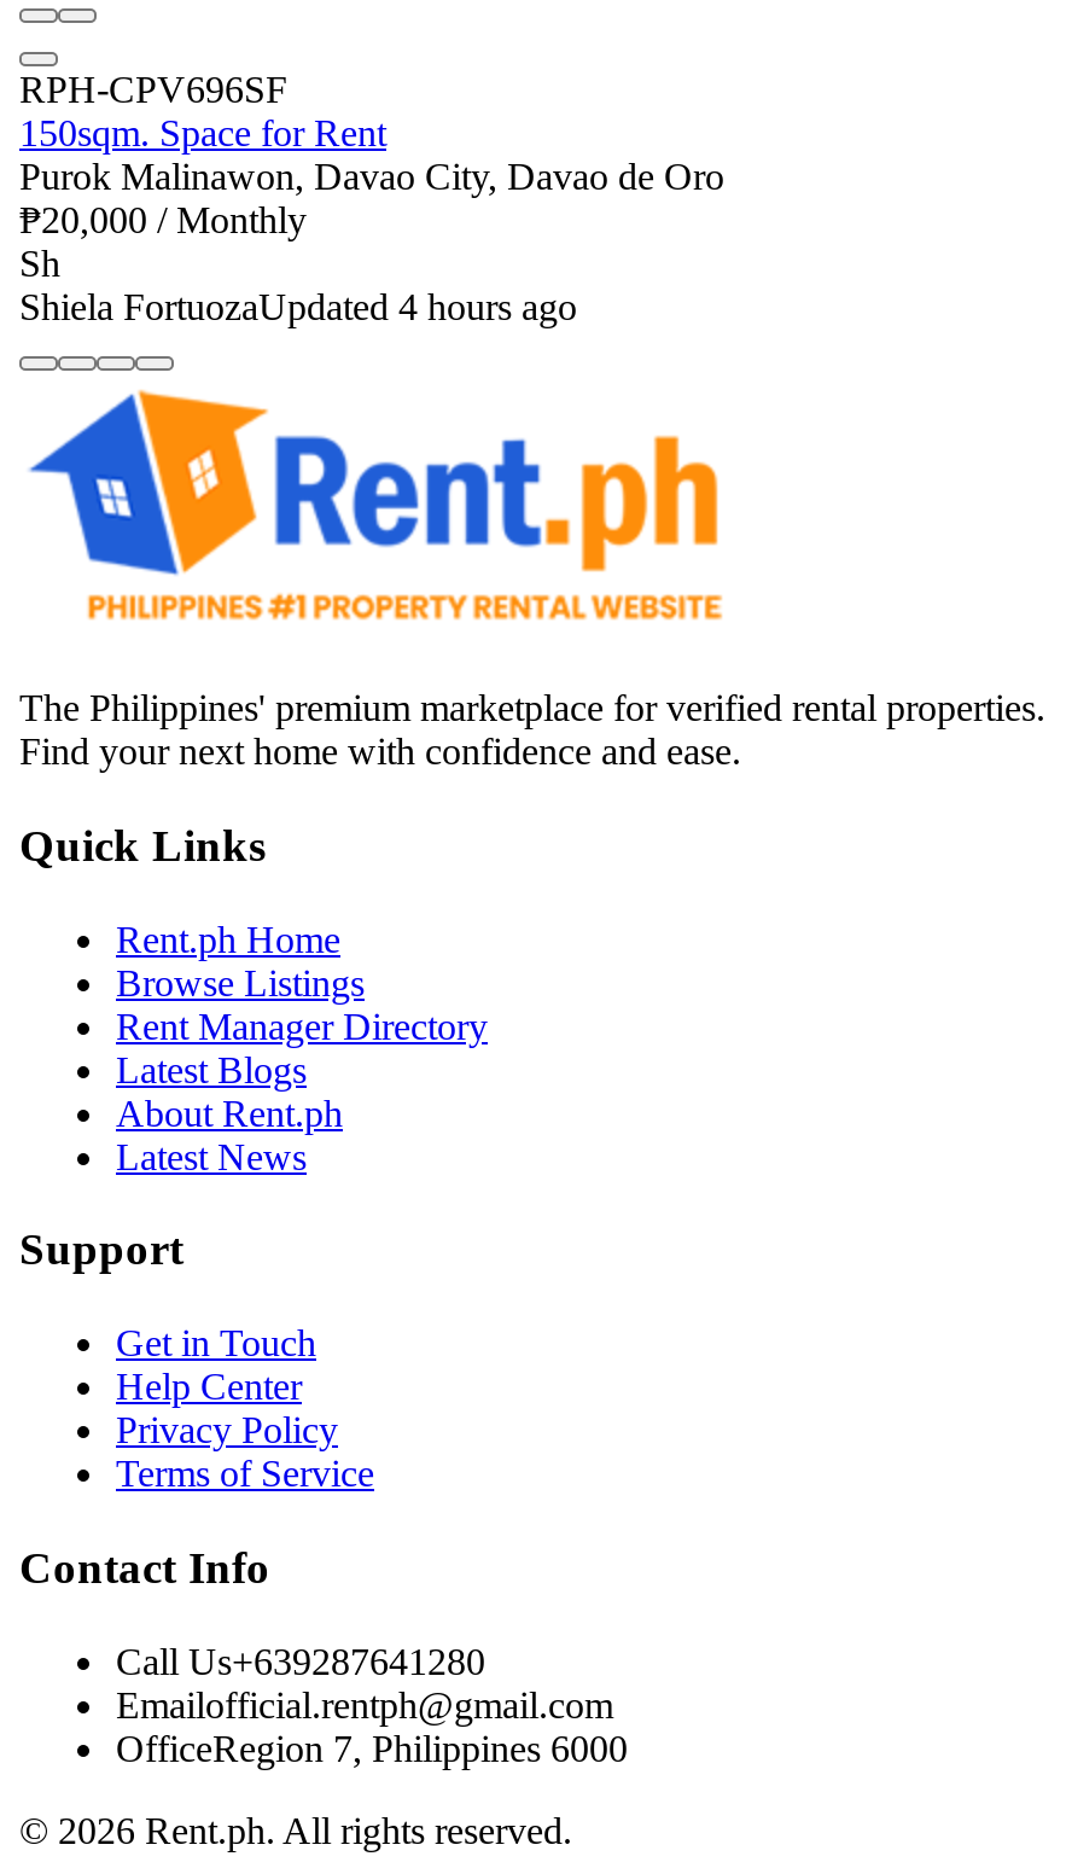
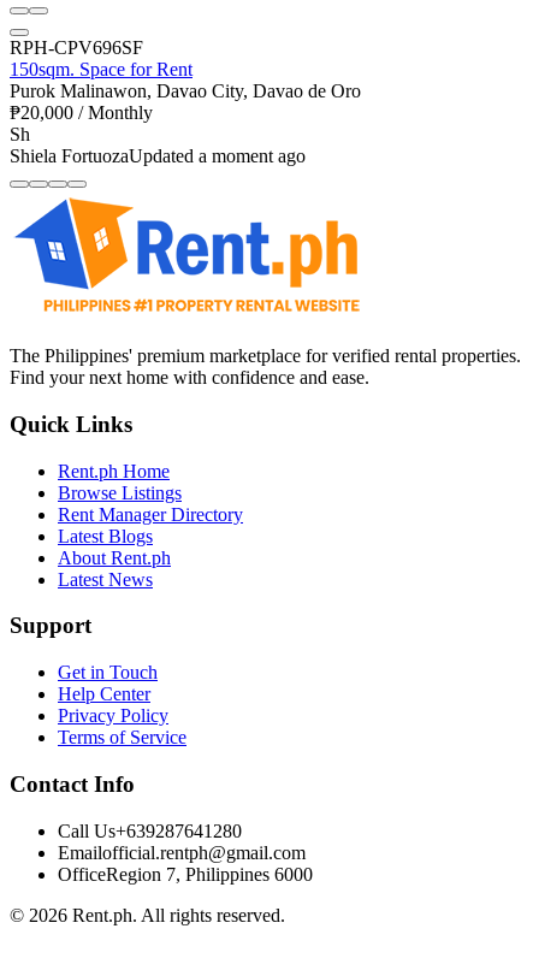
- Shiela FortuozaUpdated 4 hours ago
+ Shiela FortuozaUpdated a moment ago
